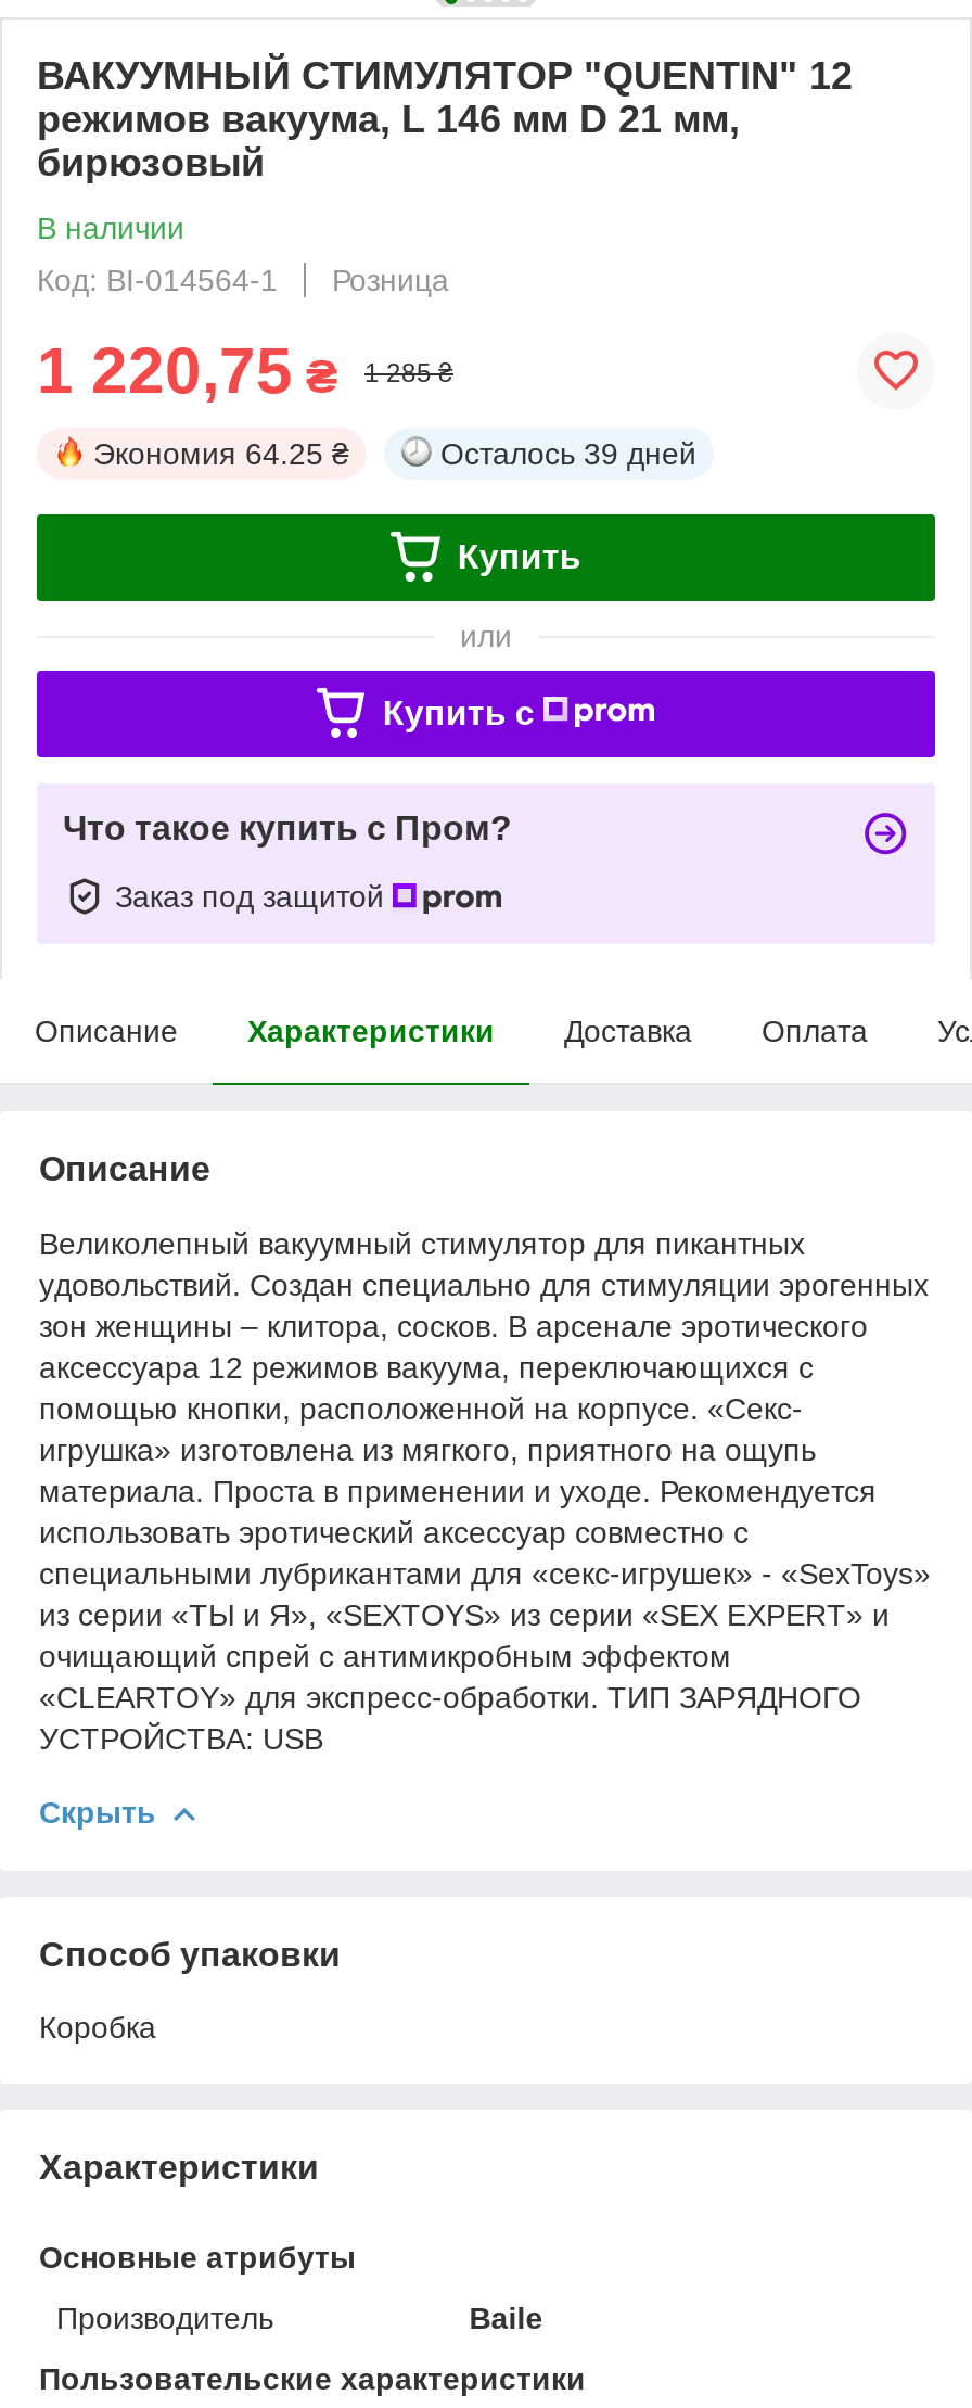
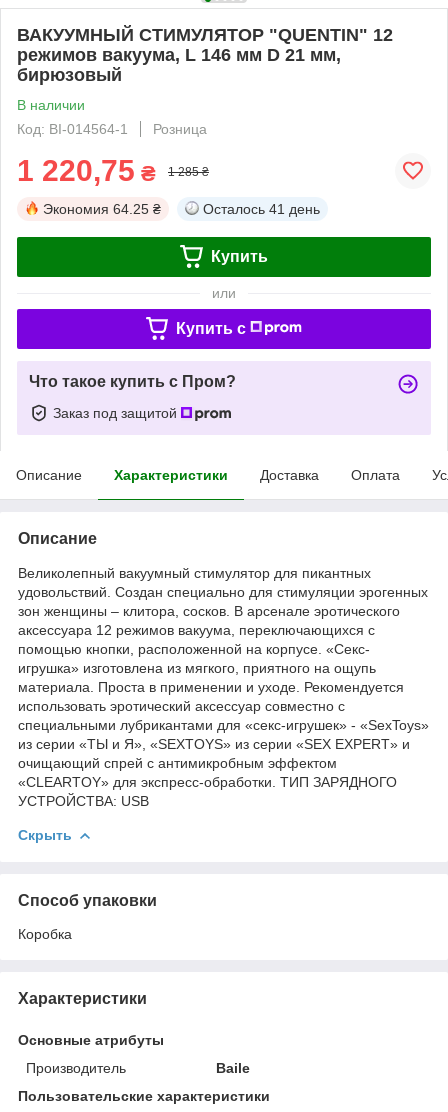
- Осталось 39 дней
+ Осталось 41 день
